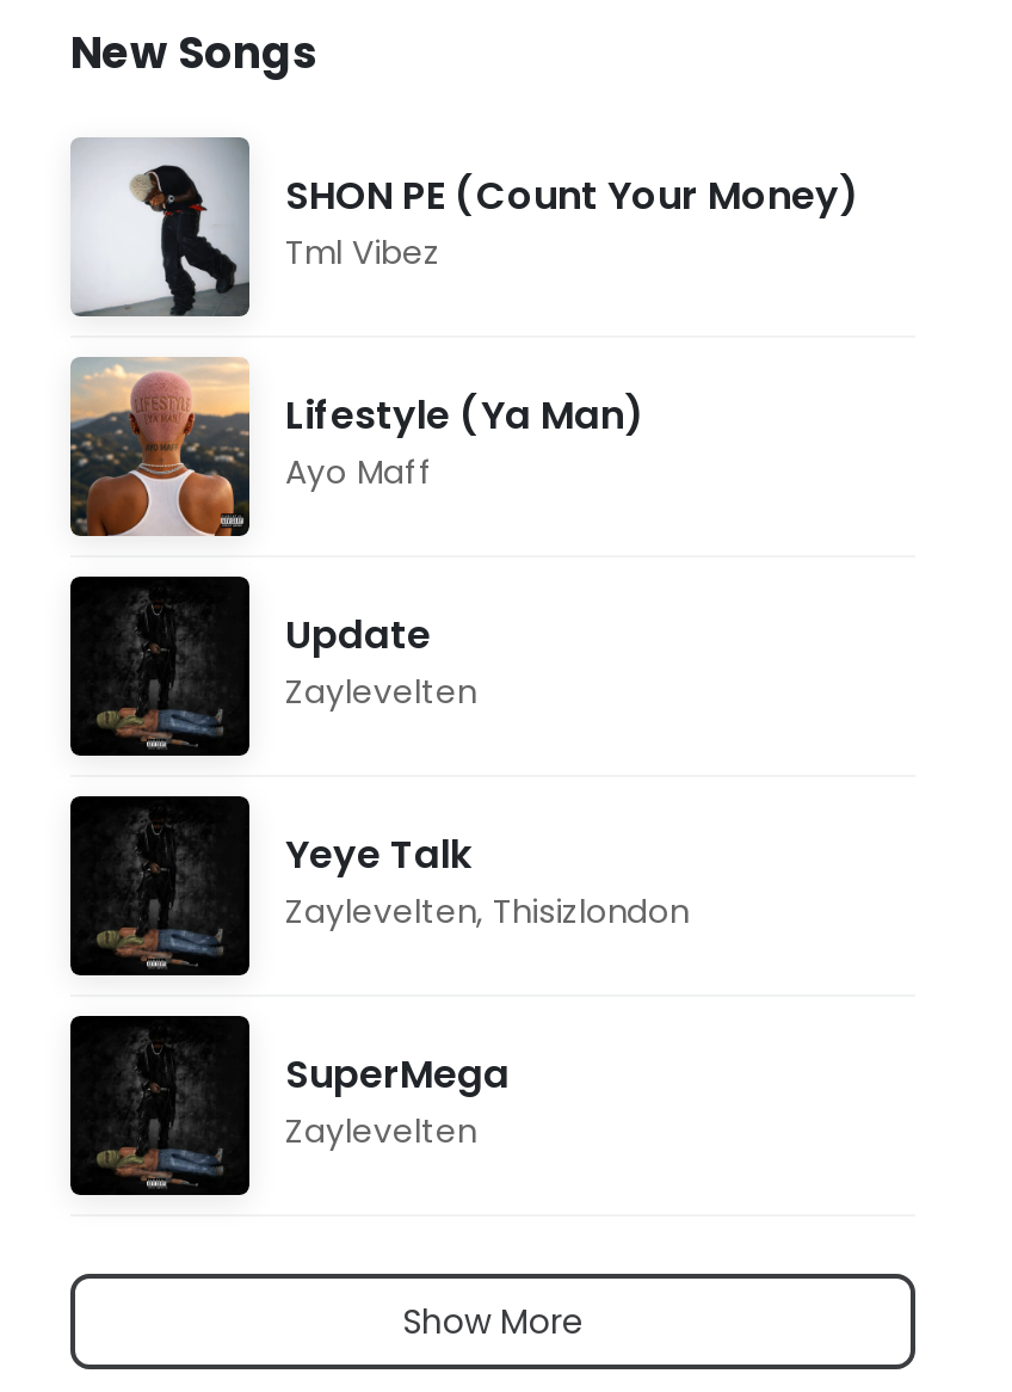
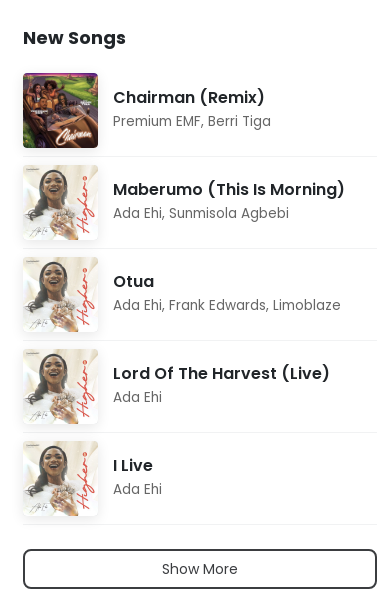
- [image]
- SHON PE (Count Your Money)
- Tml Vibez
+ [image]
+ Chairman (Remix)
+ Premium EMF, Berri Tiga

- [image]
- Lifestyle (Ya Man)
- Ayo Maff
+ [image]
+ Maberumo (This Is Morning)
+ Ada Ehi, Sunmisola Agbebi

- [image]
- Update
- Zaylevelten
+ [image]
+ Otua
+ Ada Ehi, Frank Edwards, Limoblaze

- [image]
- Yeye Talk
- Zaylevelten, Thisizlondon
+ [image]
+ Lord Of The Harvest (Live)
+ Ada Ehi

- [image]
- SuperMega
- Zaylevelten
+ [image]
+ I Live
+ Ada Ehi
